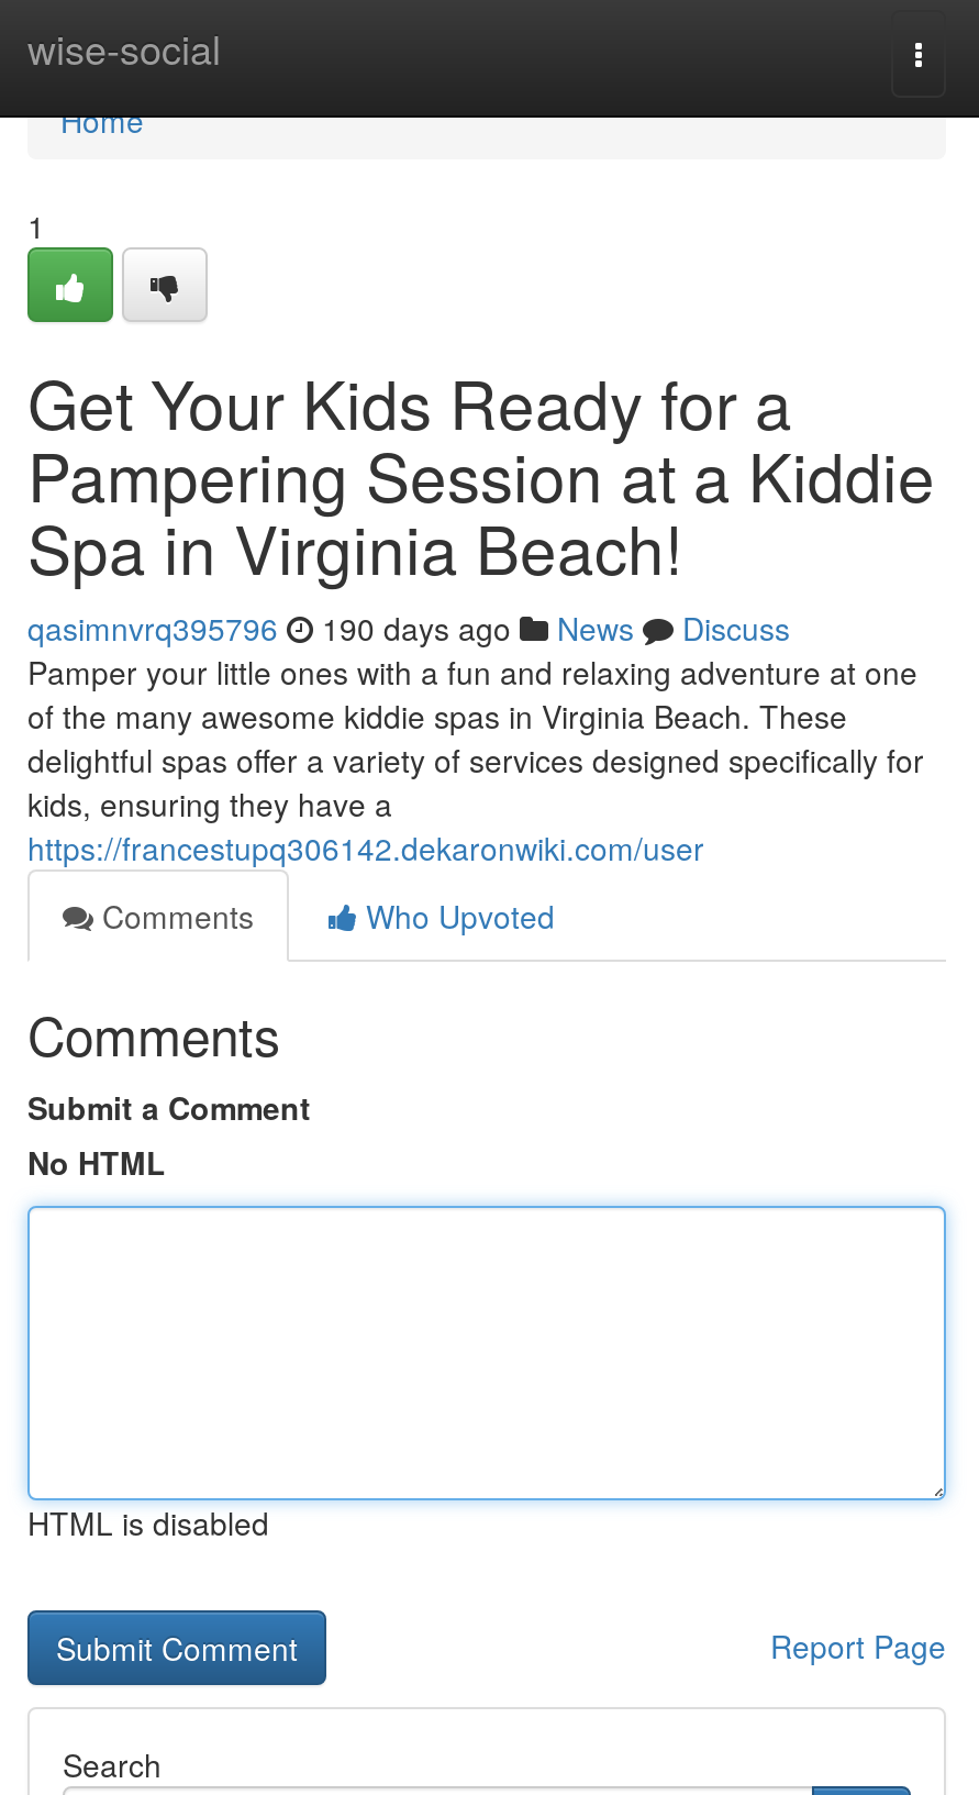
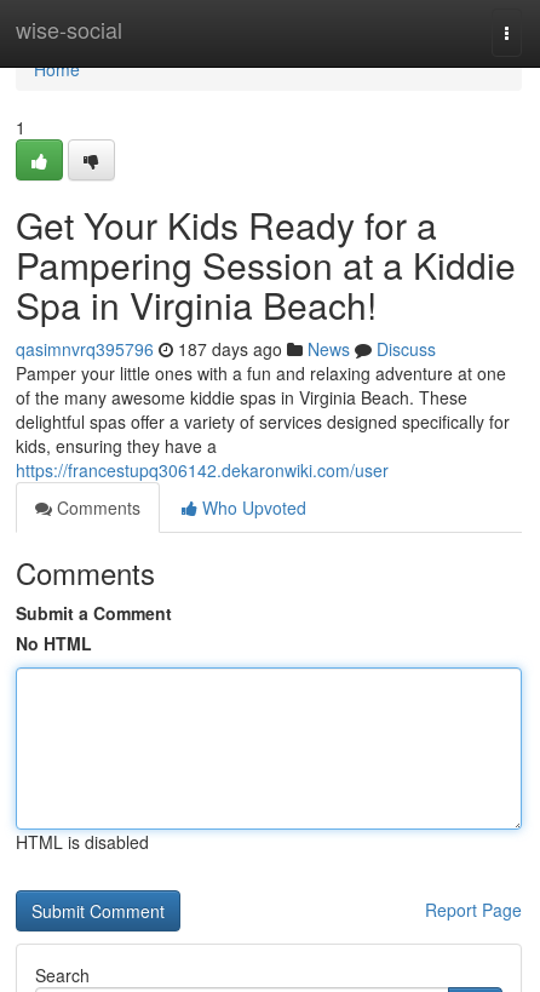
- qasimnvrq395796 190 days ago News Discuss
+ qasimnvrq395796 187 days ago News Discuss
